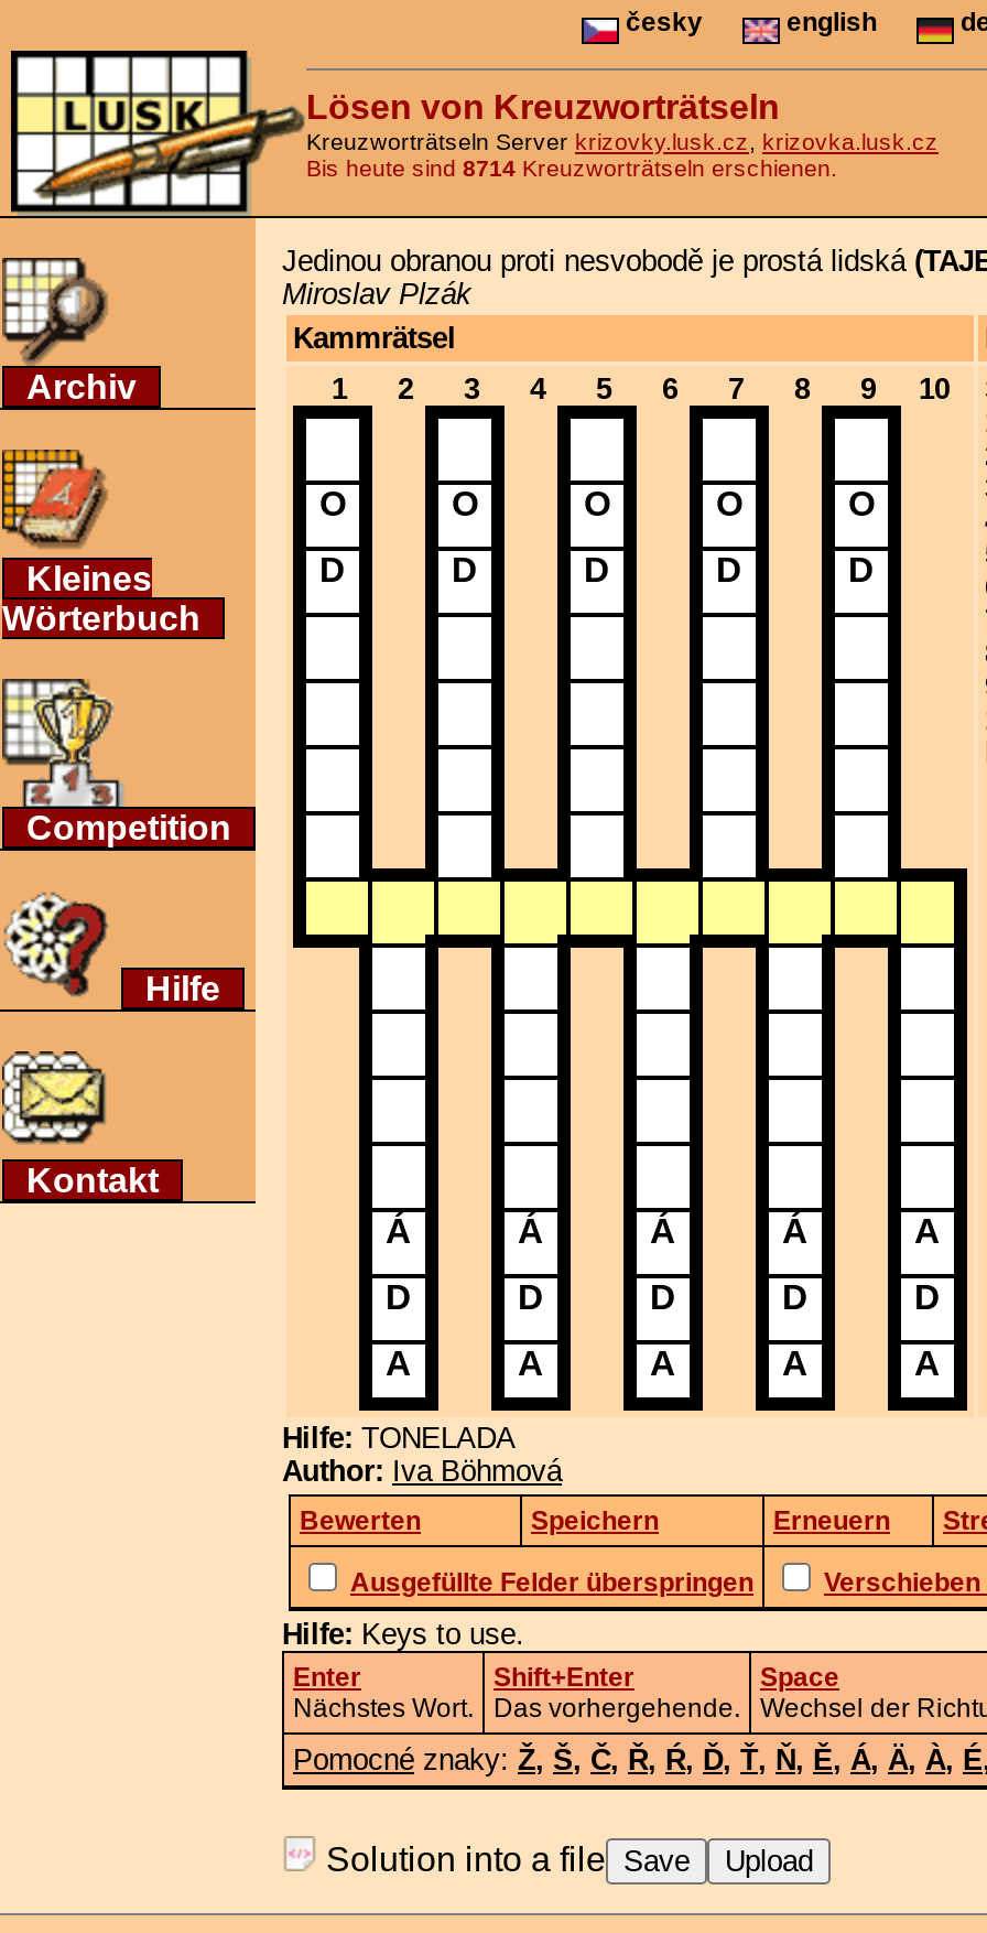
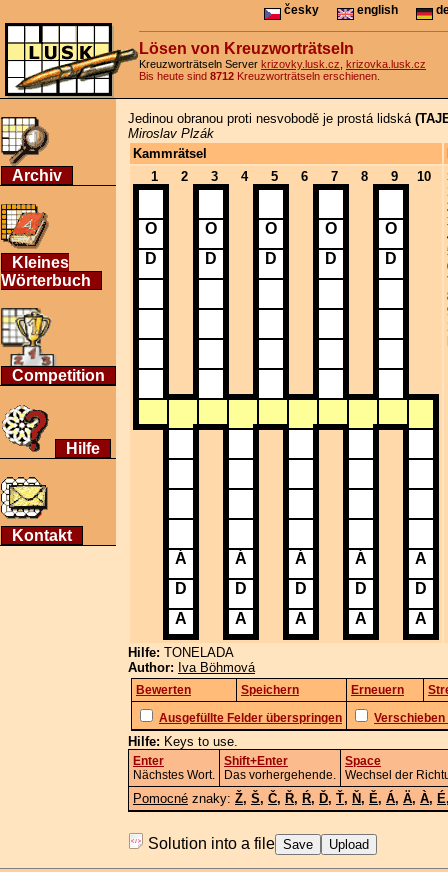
- Bis heute sind 8714 Kreuzworträtseln erschienen.
+ Bis heute sind 8712 Kreuzworträtseln erschienen.
